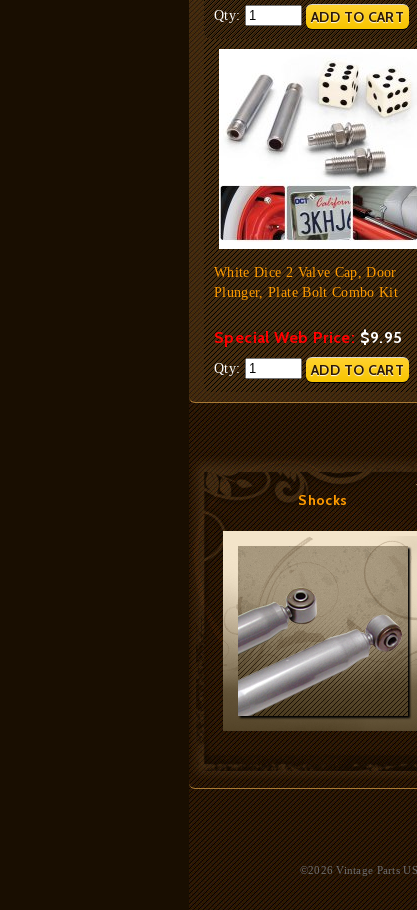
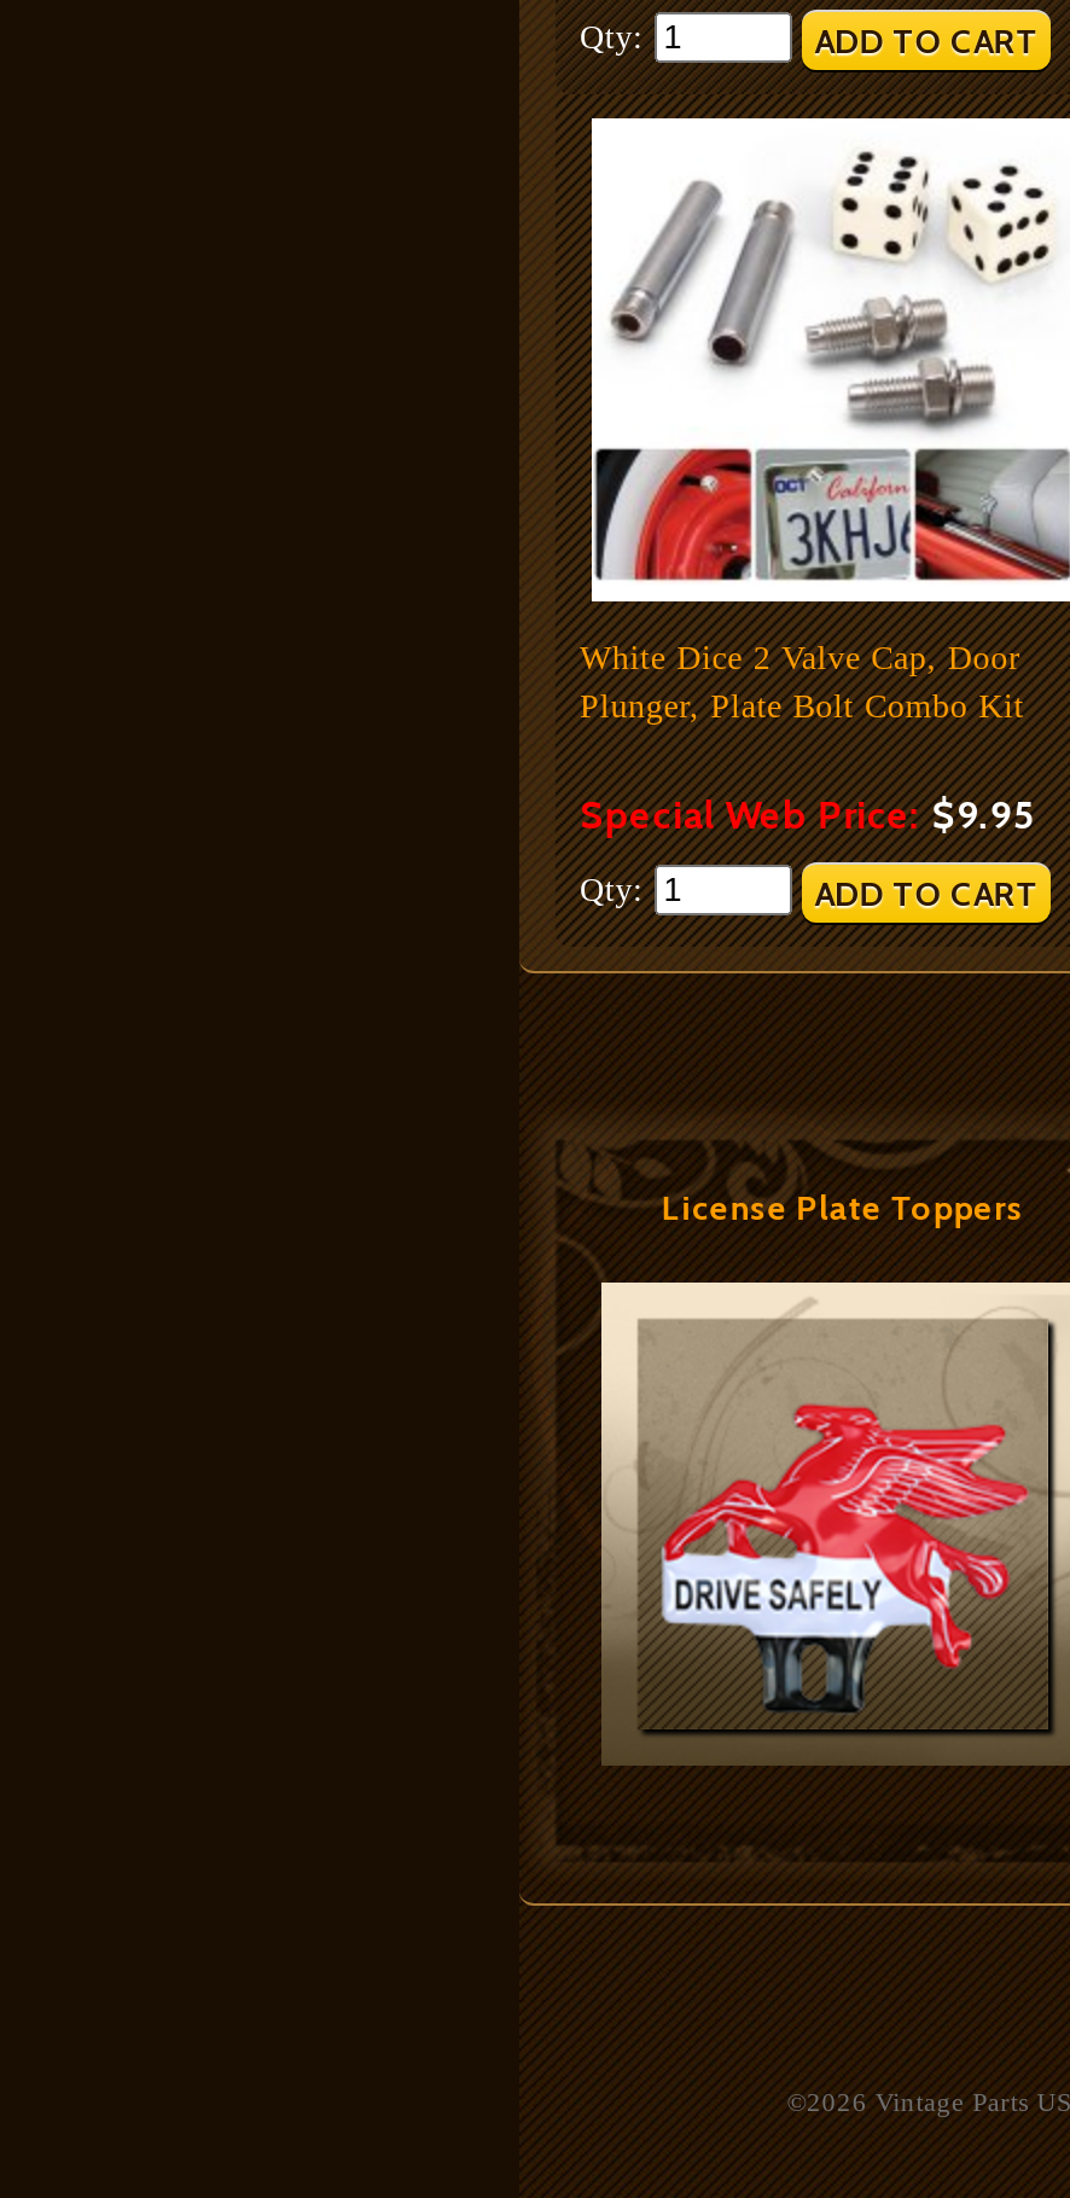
- Shocks
+ License Plate Toppers

- [image]
+ [image]
